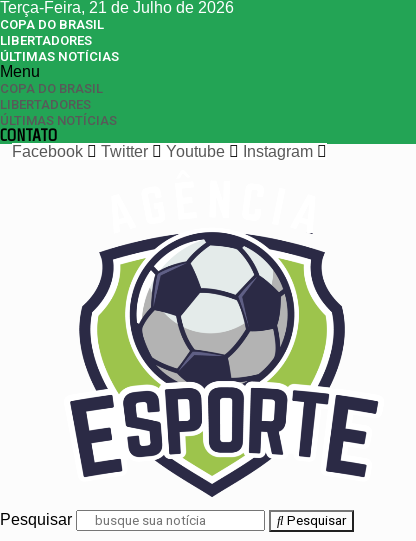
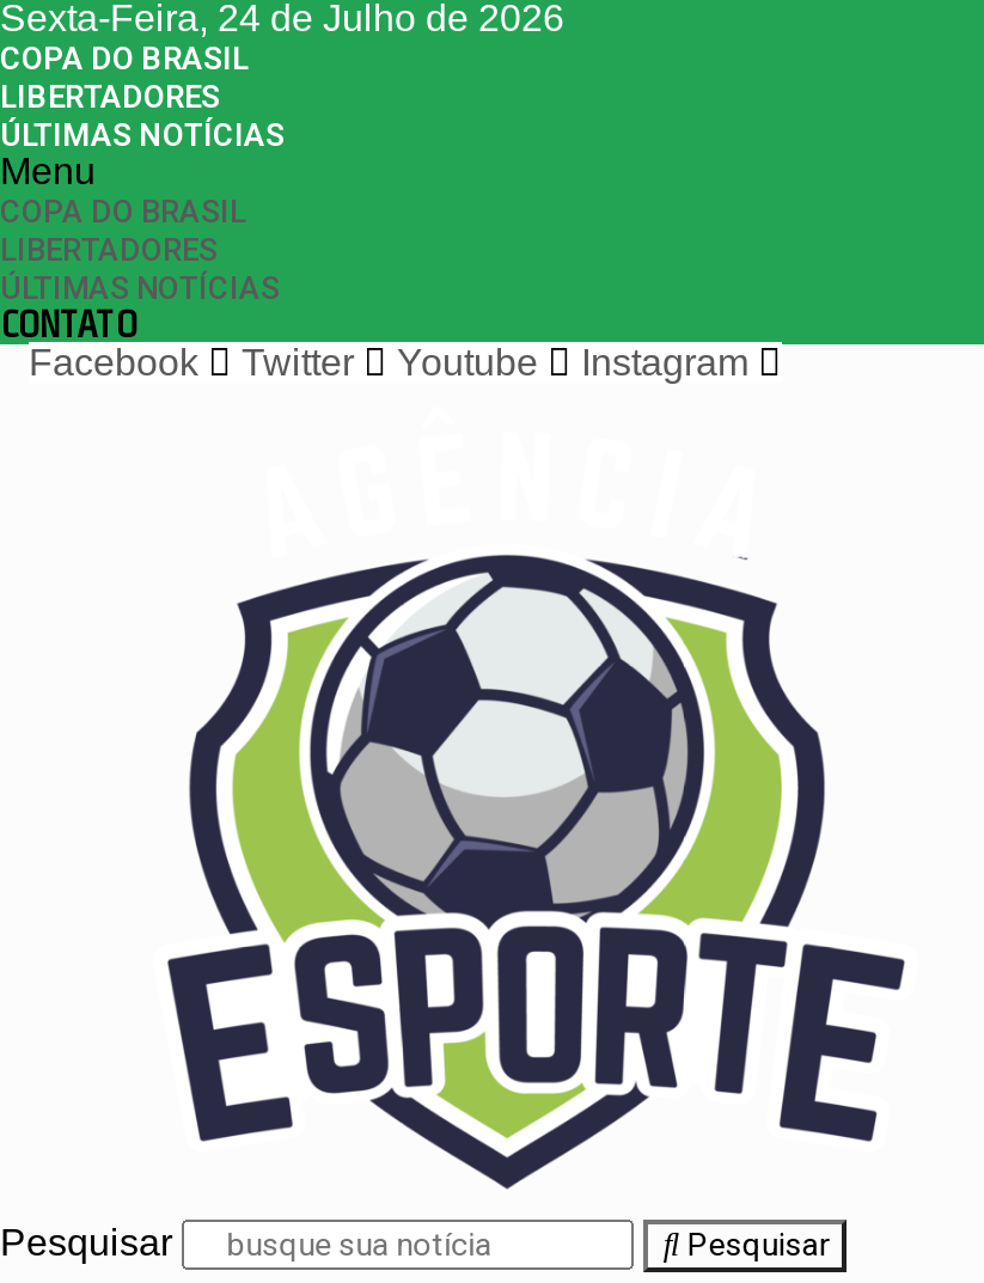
- Terça-Feira, 21 de Julho de 2026
+ Sexta-Feira, 24 de Julho de 2026
